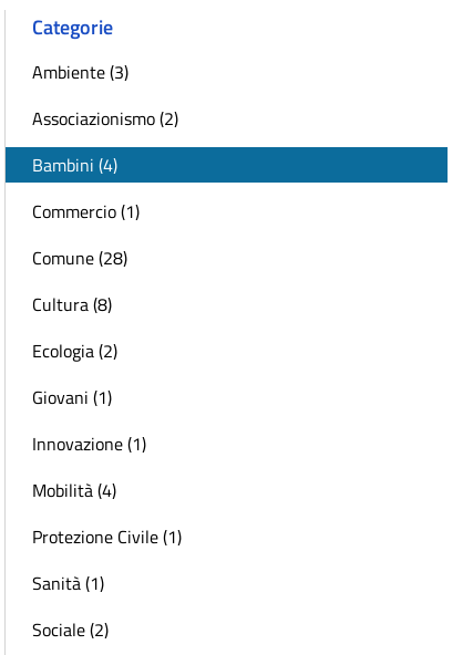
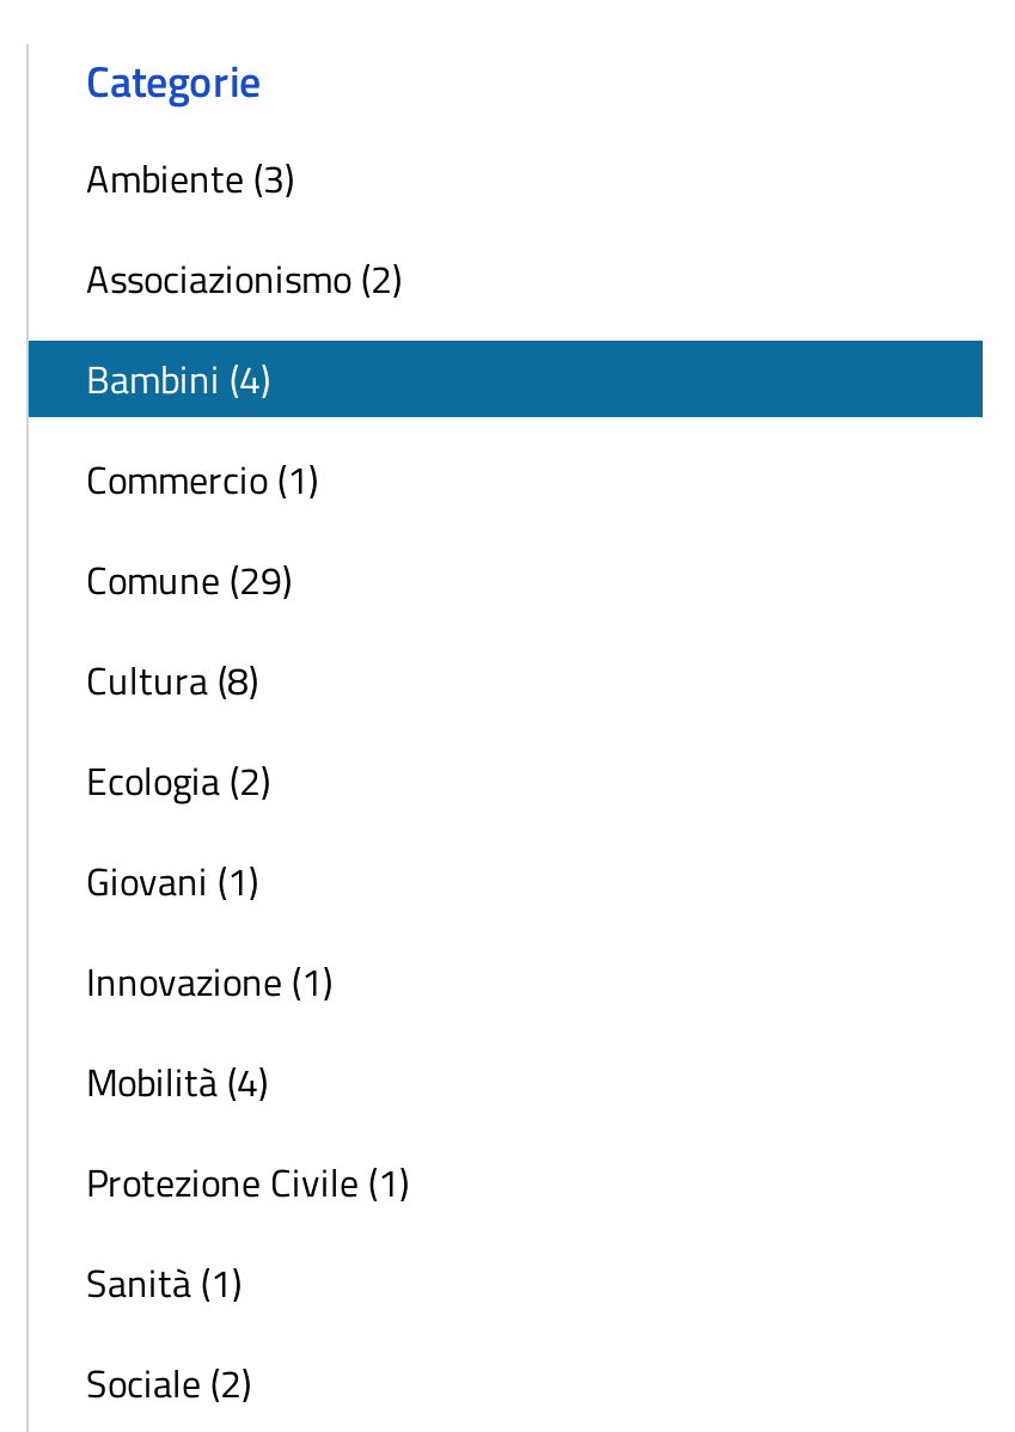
- Comune (28)
+ Comune (29)
